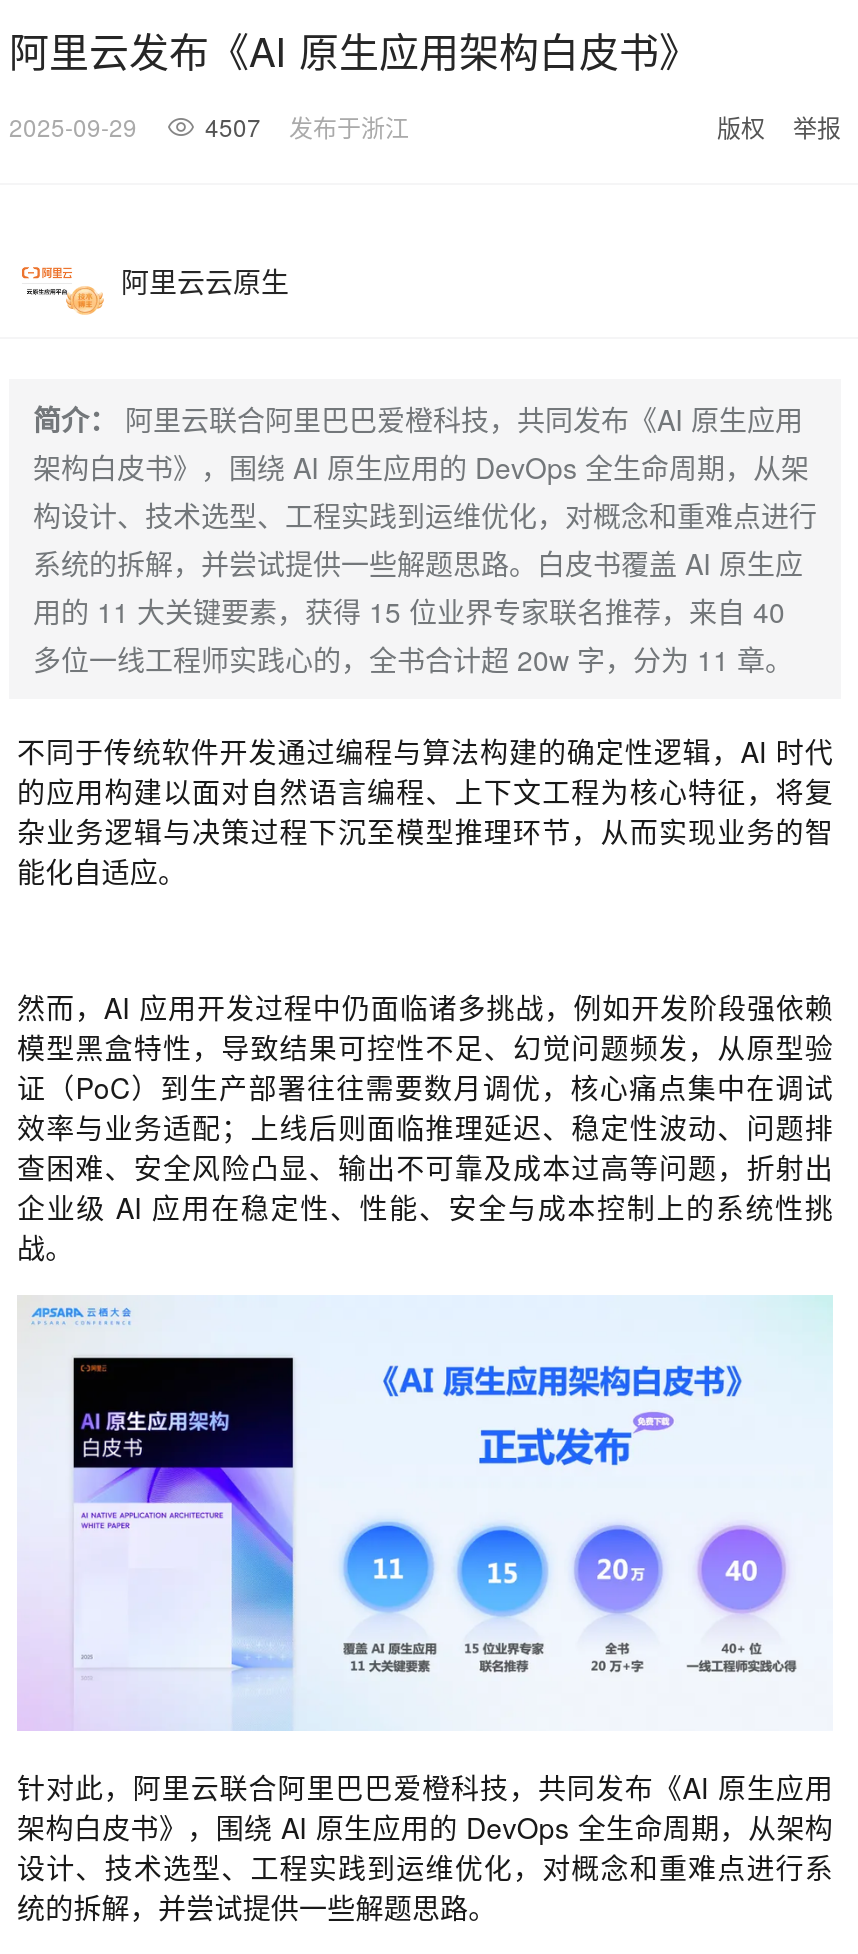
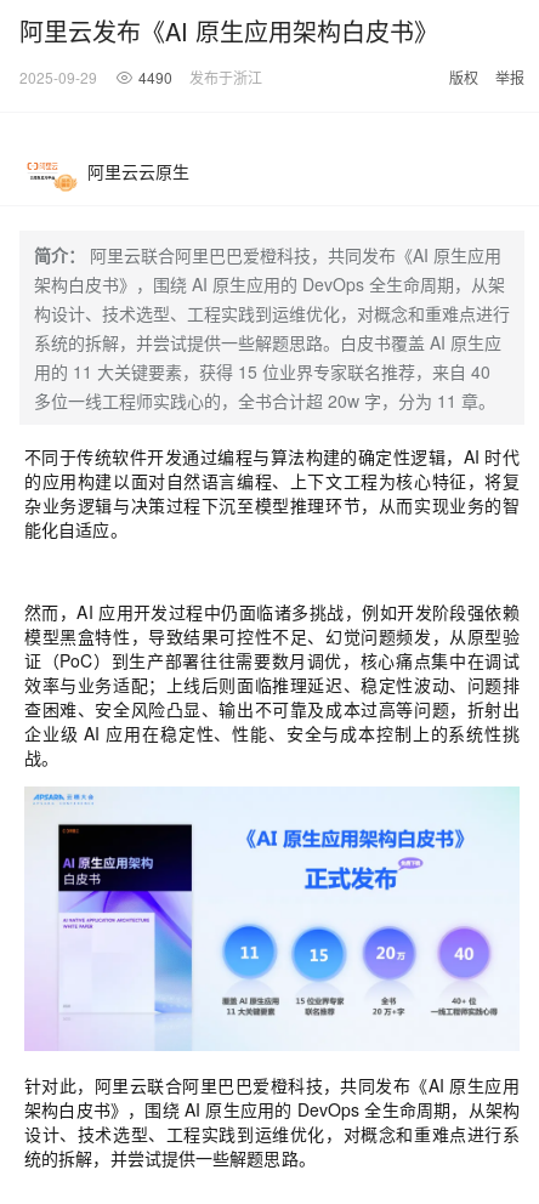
- 2025-09-29 4507 发布于浙江
+ 2025-09-29 4490 发布于浙江
